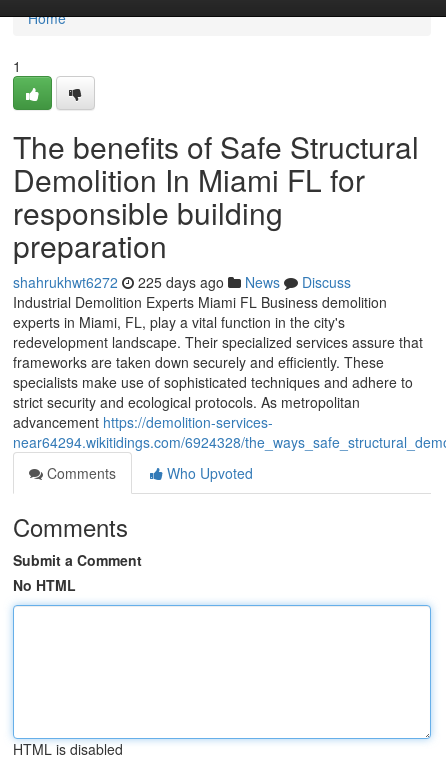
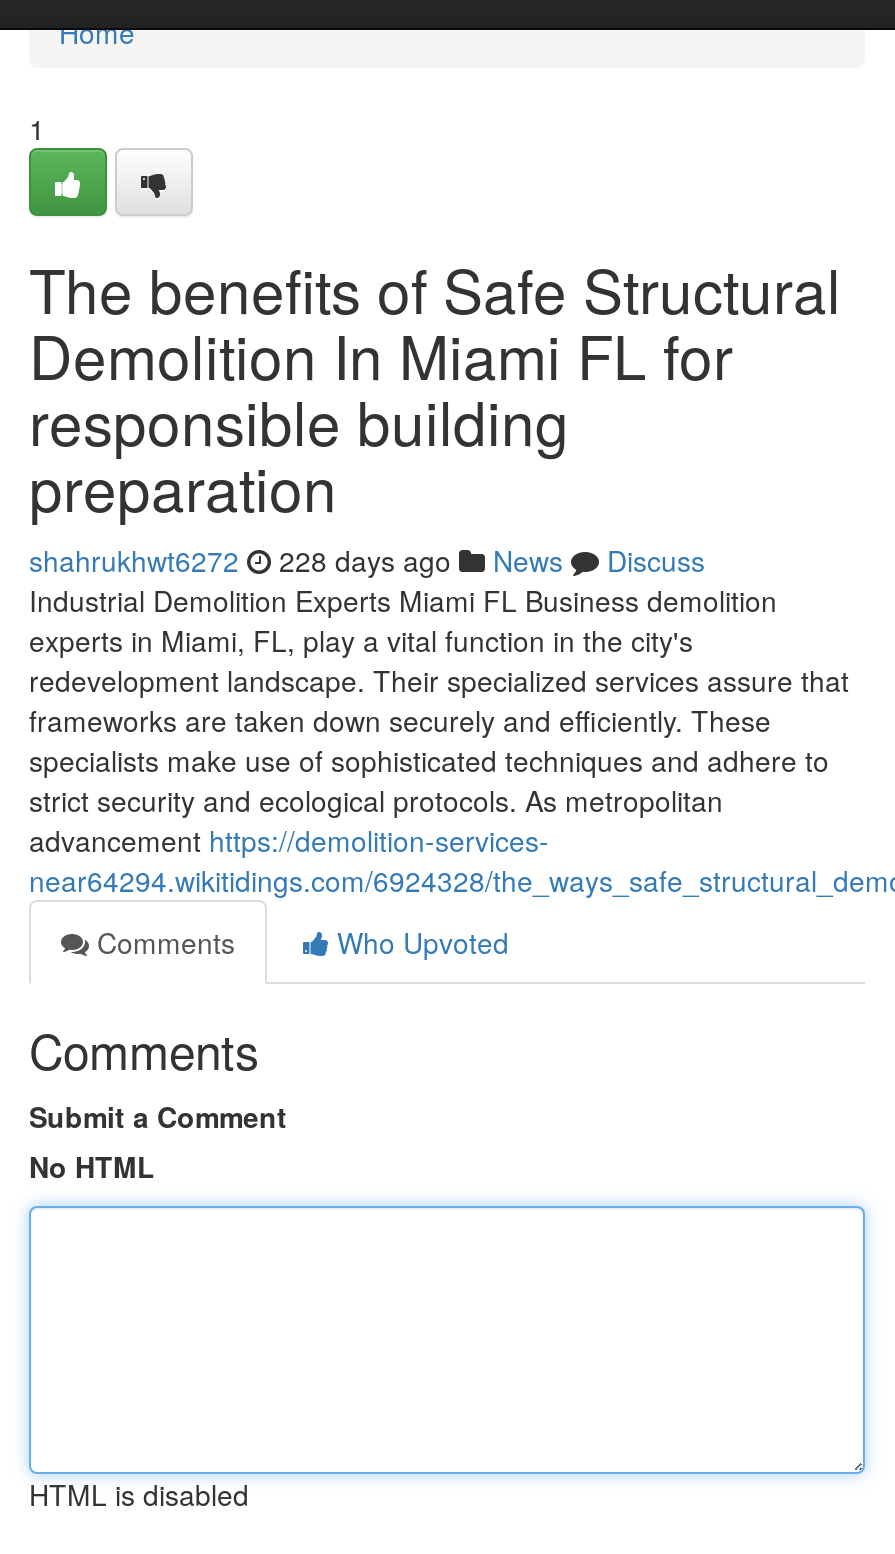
- shahrukhwt6272 225 days ago News Discuss
+ shahrukhwt6272 228 days ago News Discuss
